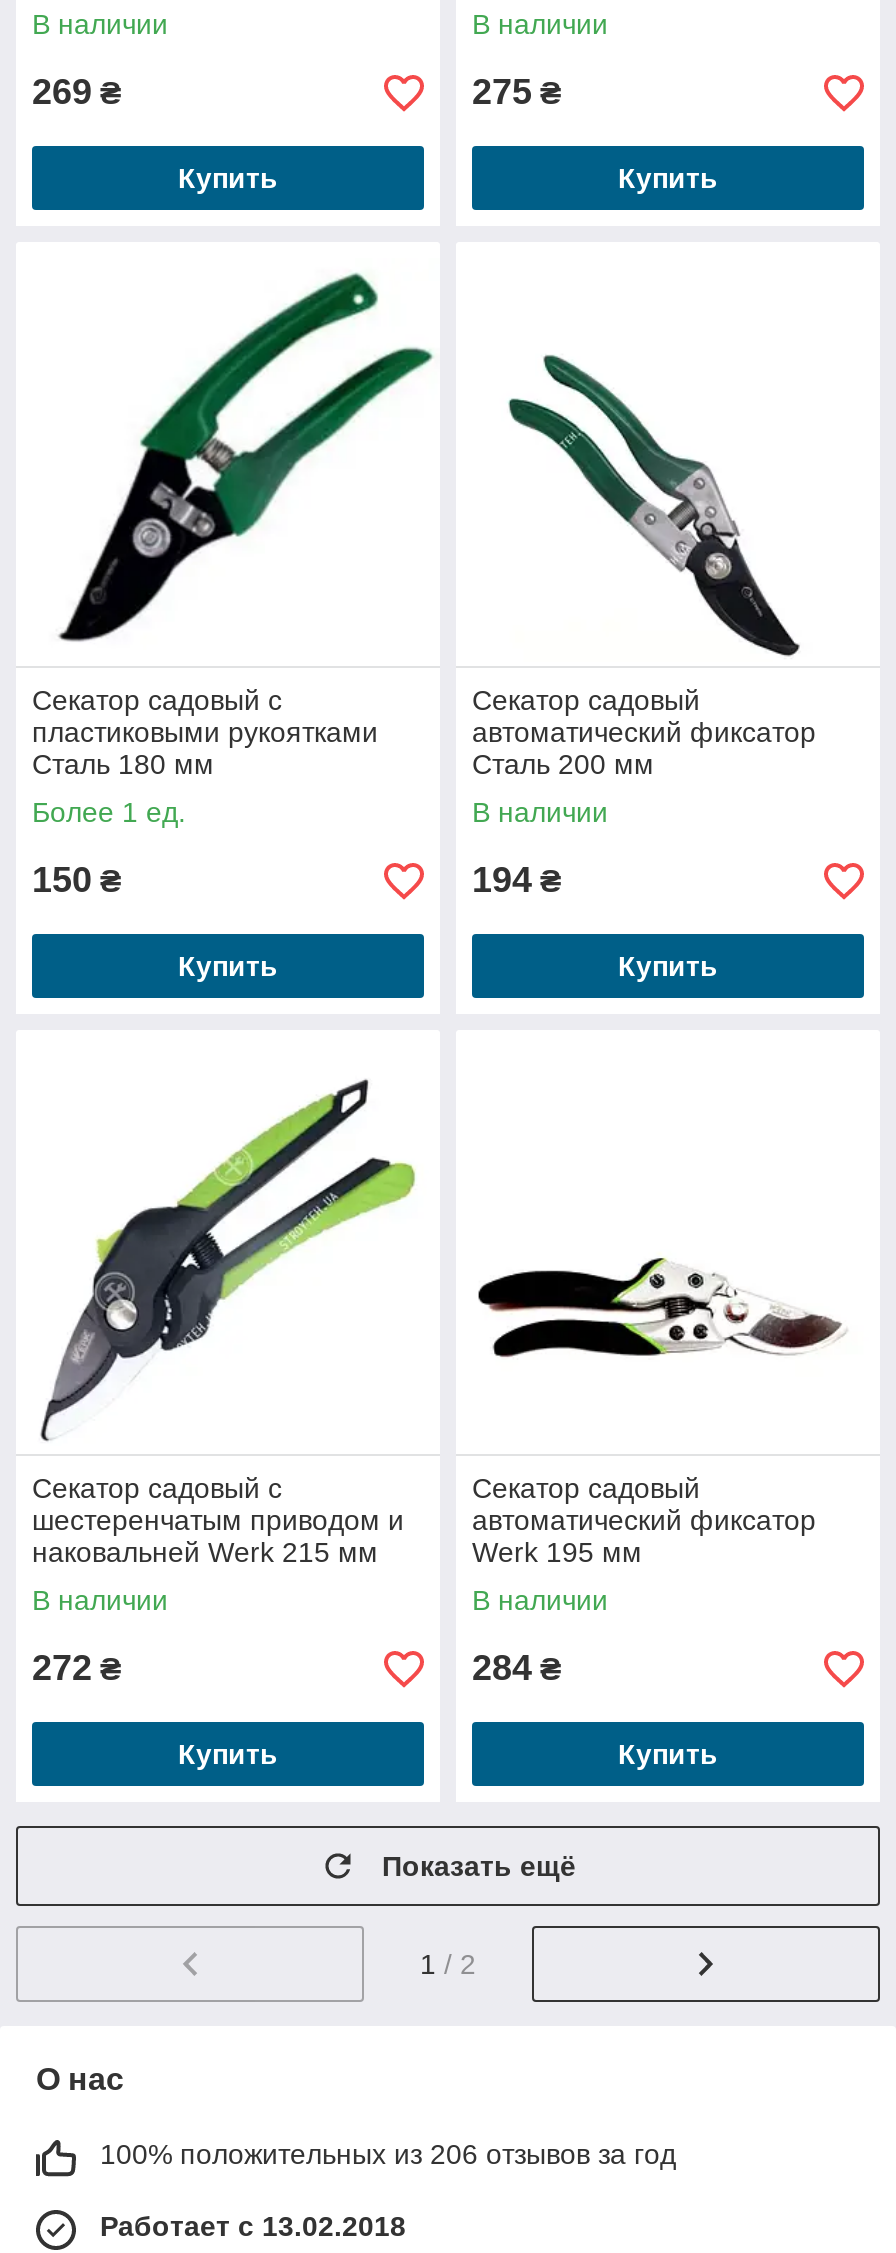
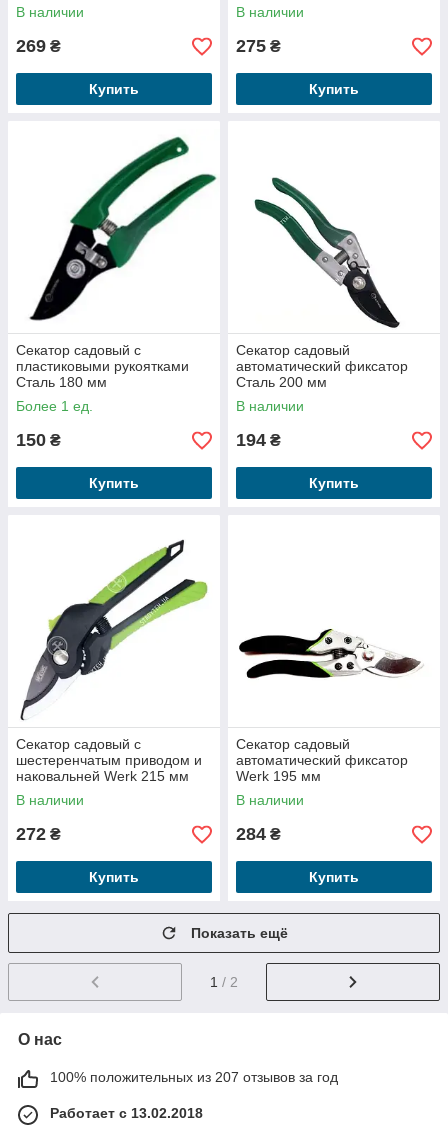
- 100% положительных из 206 отзывов за год
+ 100% положительных из 207 отзывов за год
